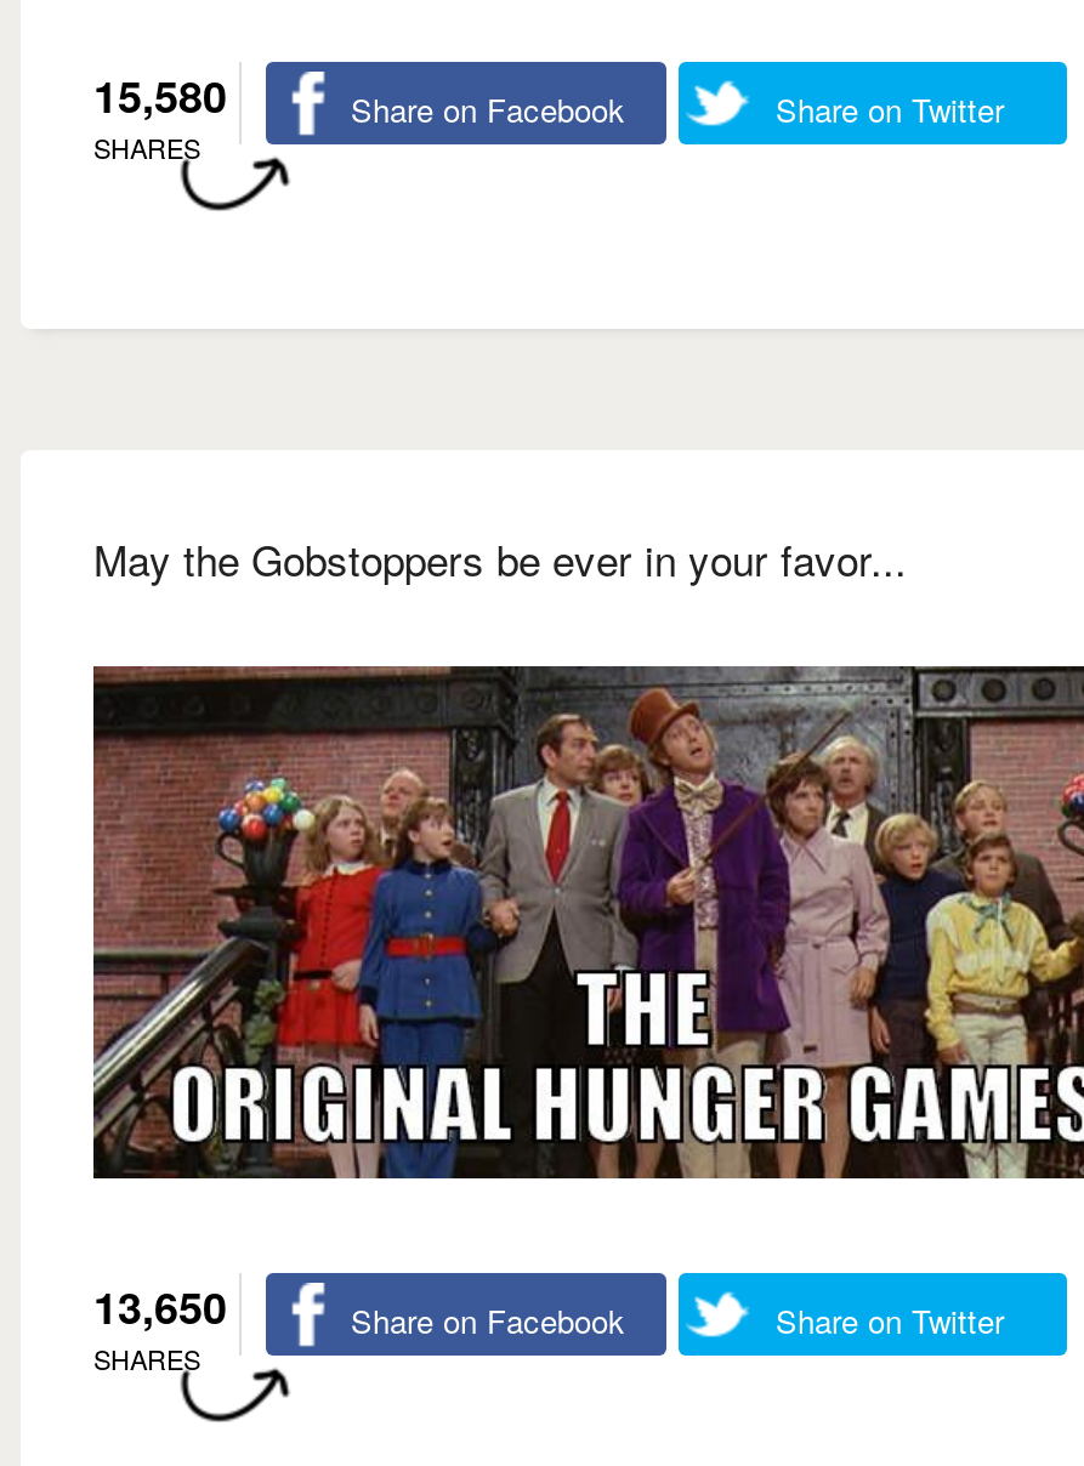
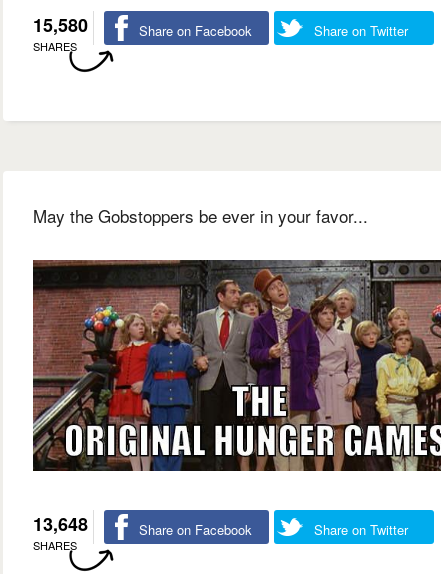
- 13,650
+ 13,648
